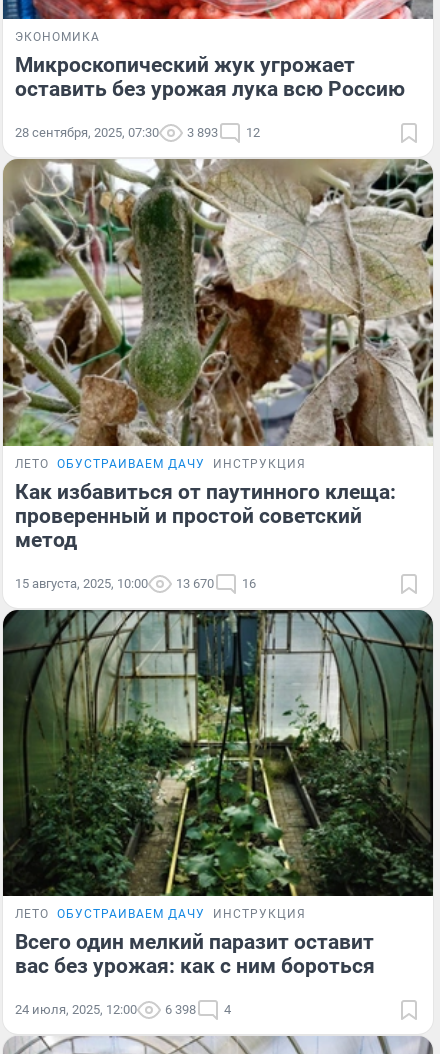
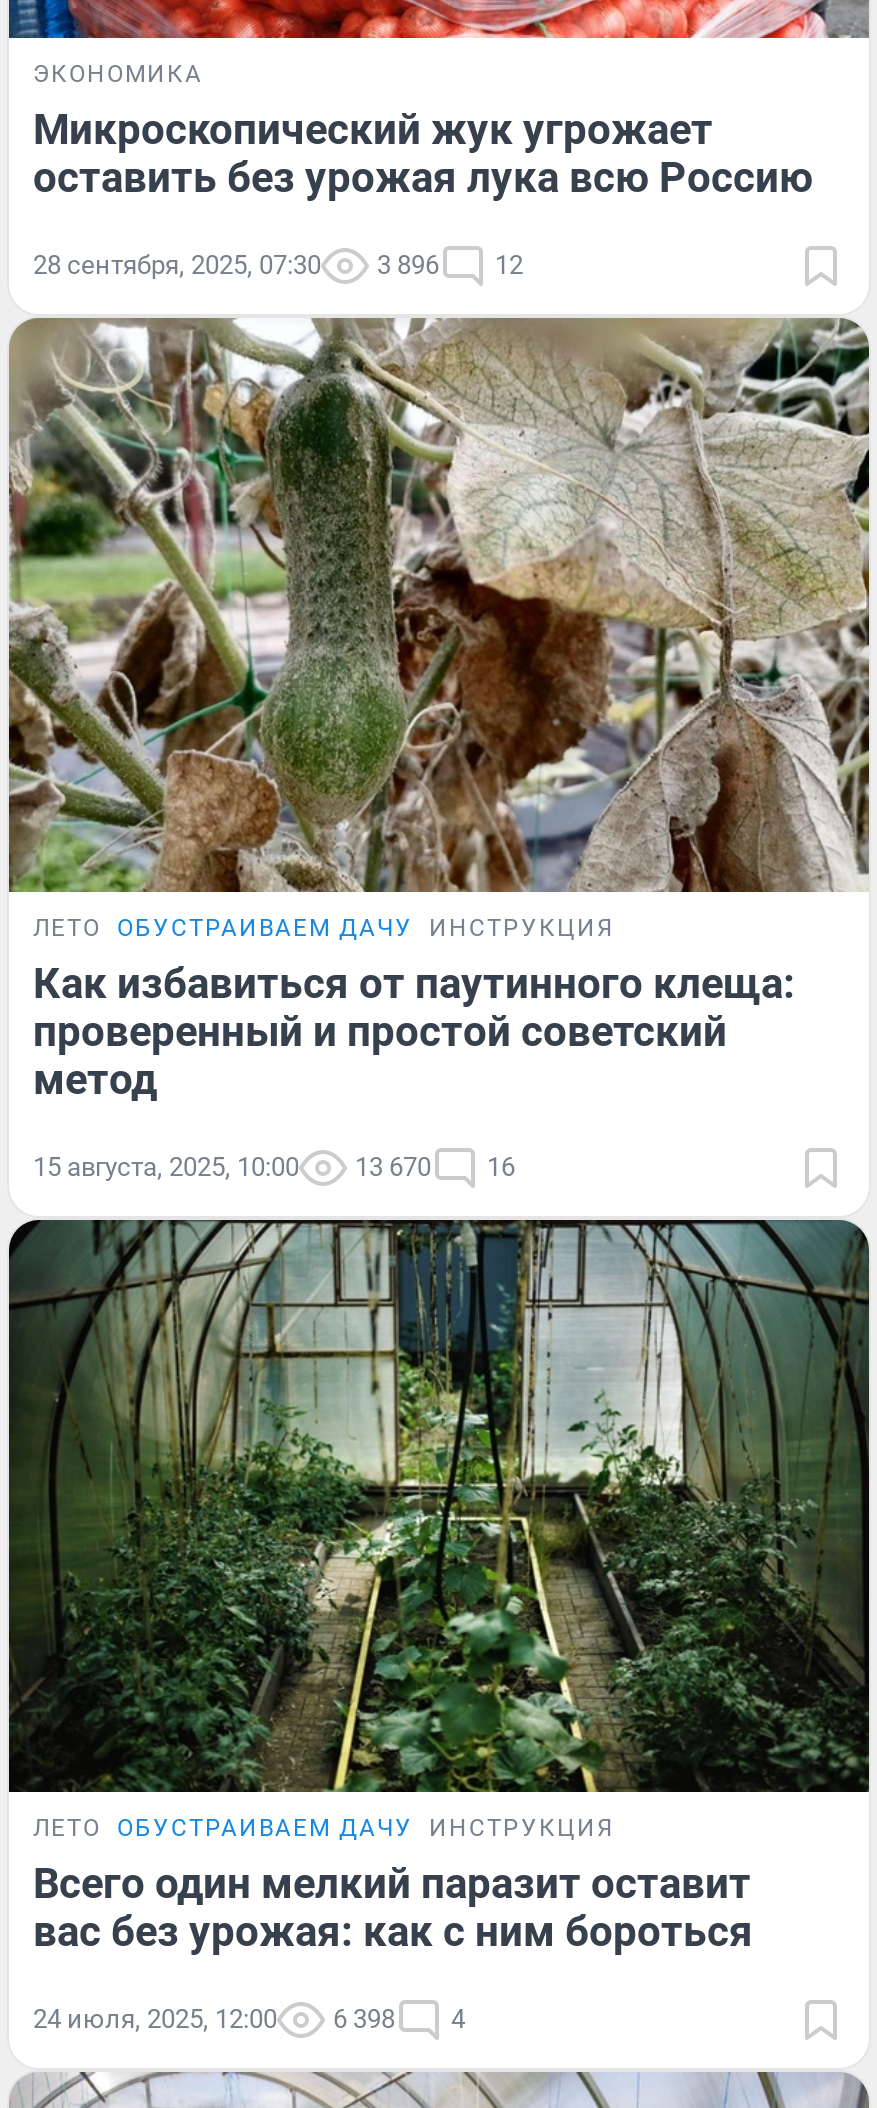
- 28 сентября, 2025, 07:30 3 893 12
+ 28 сентября, 2025, 07:30 3 896 12
